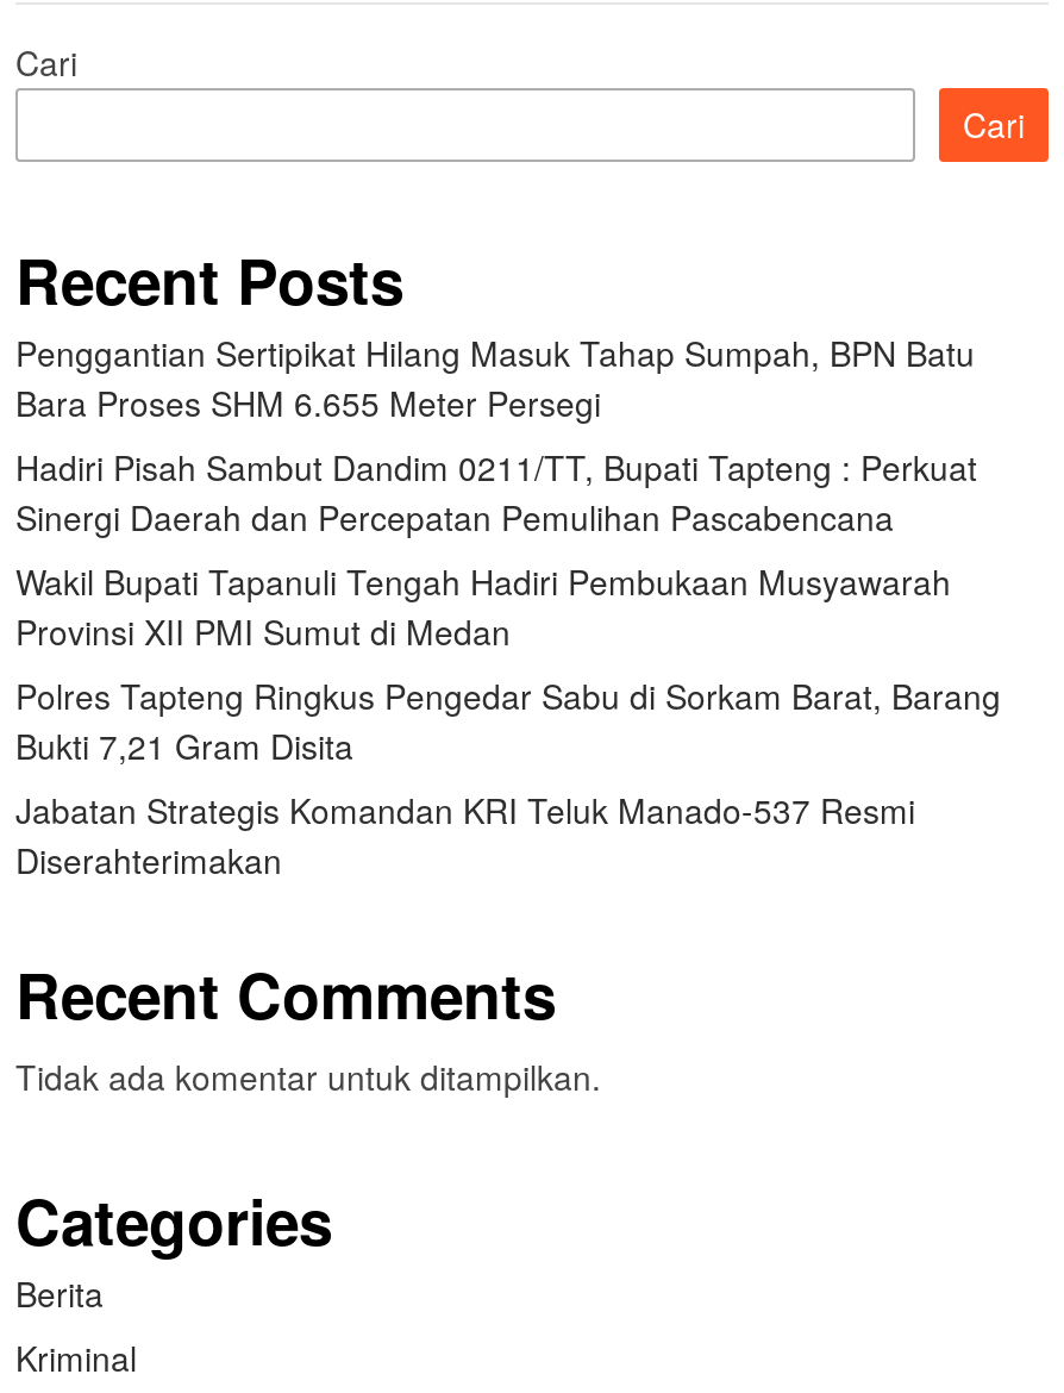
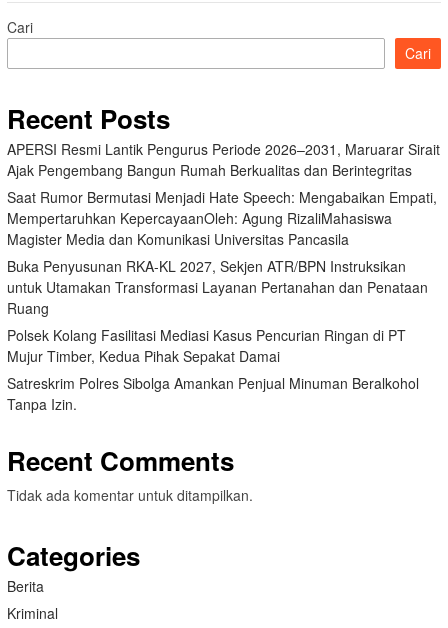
- Penggantian Sertipikat Hilang Masuk Tahap Sumpah, BPN Batu
- Bara Proses SHM 6.655 Meter Persegi
- Hadiri Pisah Sambut Dandim 0211/TT, Bupati Tapteng : Perkuat
- Sinergi Daerah dan Percepatan Pemulihan Pascabencana
- Wakil Bupati Tapanuli Tengah Hadiri Pembukaan Musyawarah
- Provinsi XII PMI Sumut di Medan
- Polres Tapteng Ringkus Pengedar Sabu di Sorkam Barat, Barang
- Bukti 7,21 Gram Disita
- Jabatan Strategis Komandan KRI Teluk Manado-537 Resmi
- Diserahterimakan
+ APERSI Resmi Lantik Pengurus Periode 2026–2031, Maruarar Sirait
+ Ajak Pengembang Bangun Rumah Berkualitas dan Berintegritas
+ Saat Rumor Bermutasi Menjadi Hate Speech: Mengabaikan Empati,
+ Mempertaruhkan KepercayaanOleh: Agung RizaliMahasiswa
+ Magister Media dan Komunikasi Universitas Pancasila
+ Buka Penyusunan RKA-KL 2027, Sekjen ATR/BPN Instruksikan
+ untuk Utamakan Transformasi Layanan Pertanahan dan Penataan
+ Ruang
+ Polsek Kolang Fasilitasi Mediasi Kasus Pencurian Ringan di PT
+ Mujur Timber, Kedua Pihak Sepakat Damai
+ Satreskrim Polres Sibolga Amankan Penjual Minuman Beralkohol
+ Tanpa Izin.
